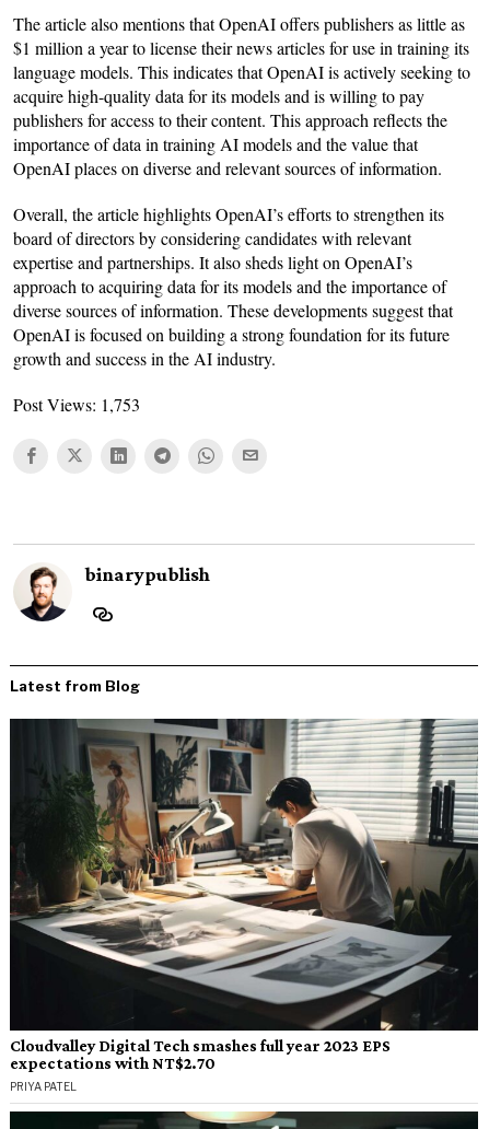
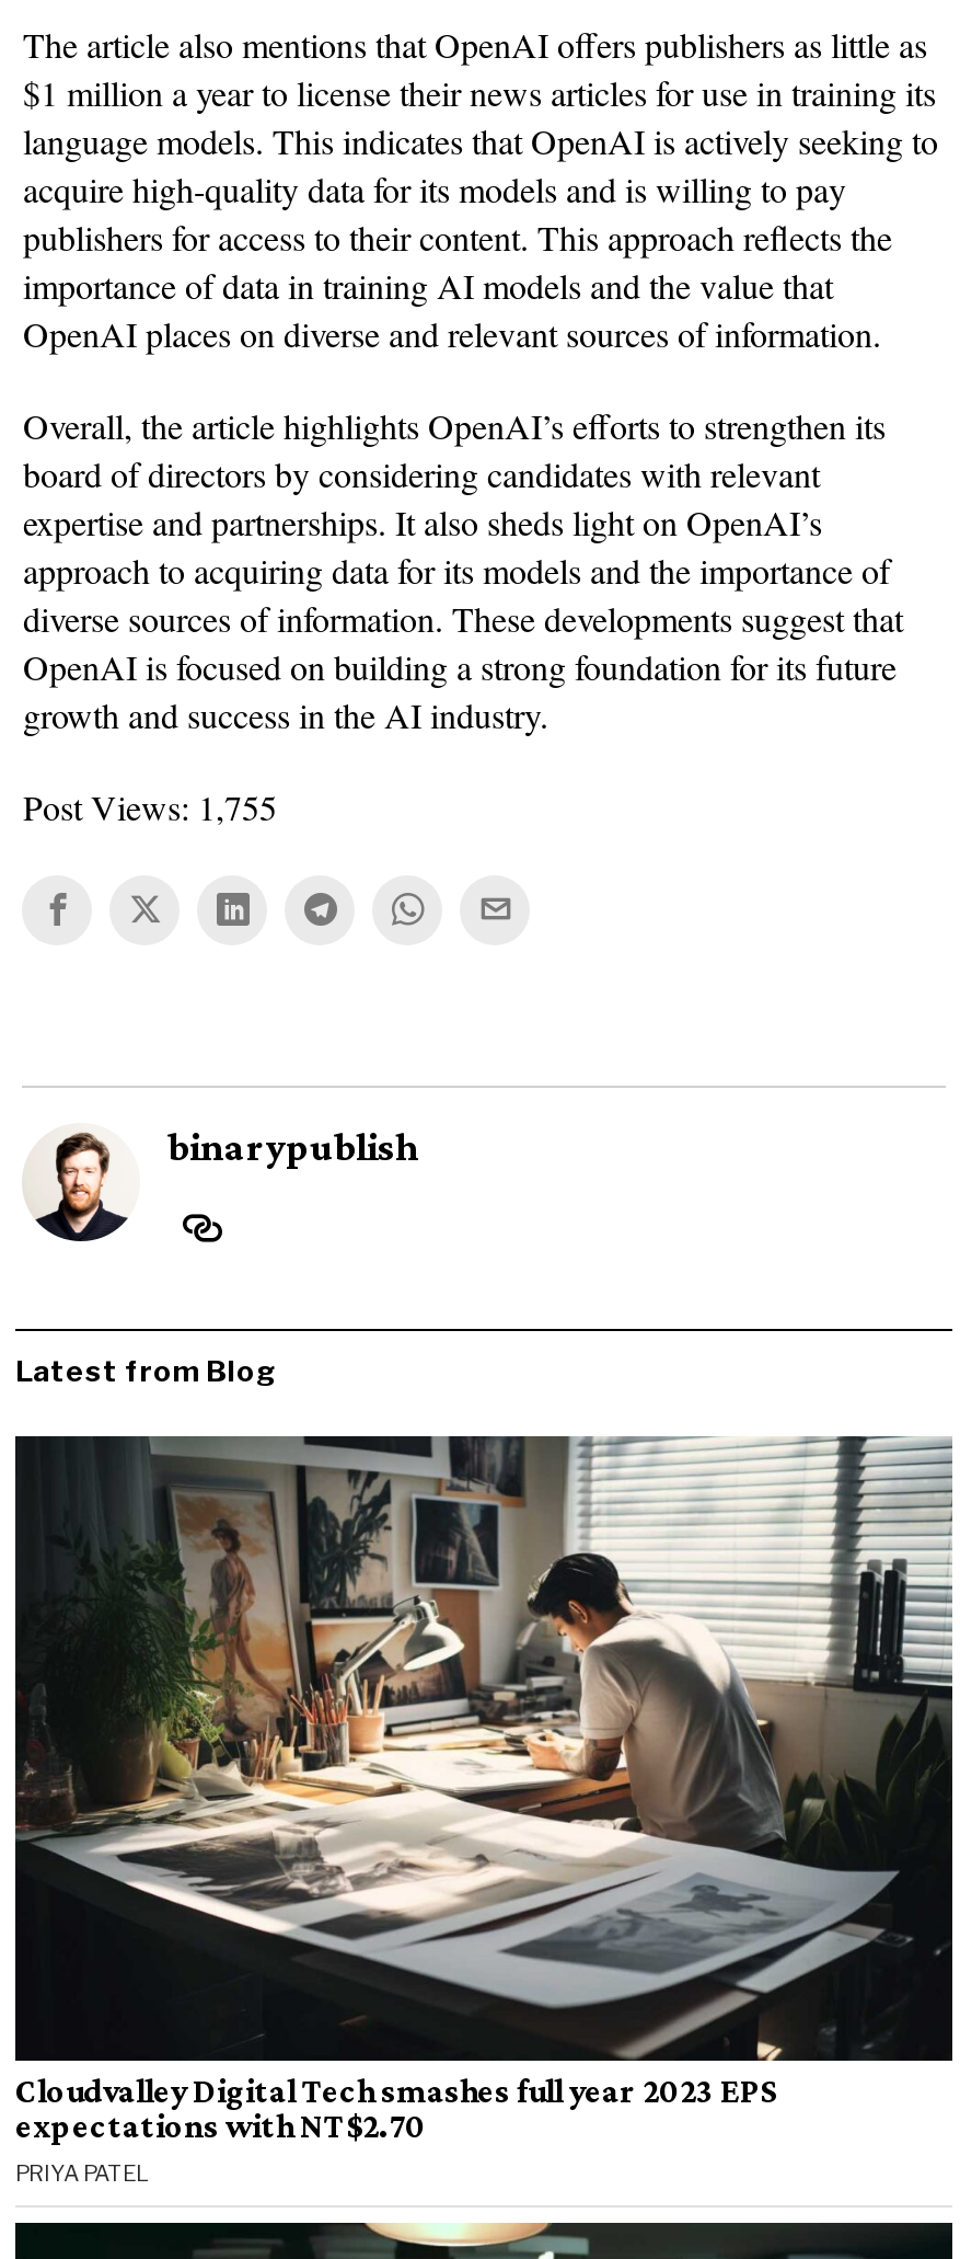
- Post Views: 1,753
+ Post Views: 1,755
